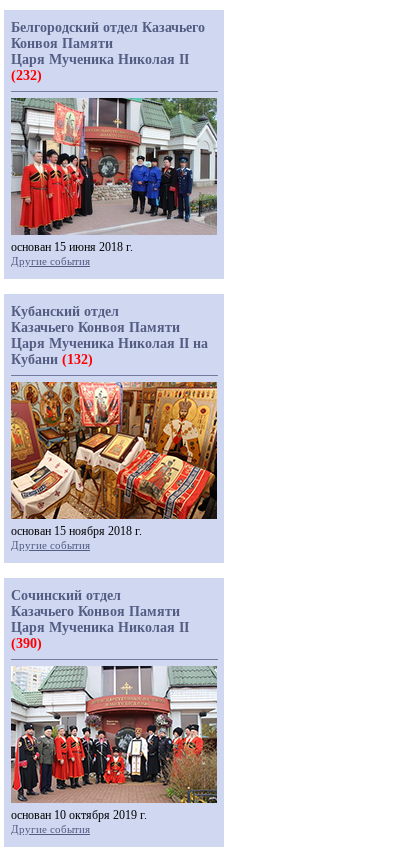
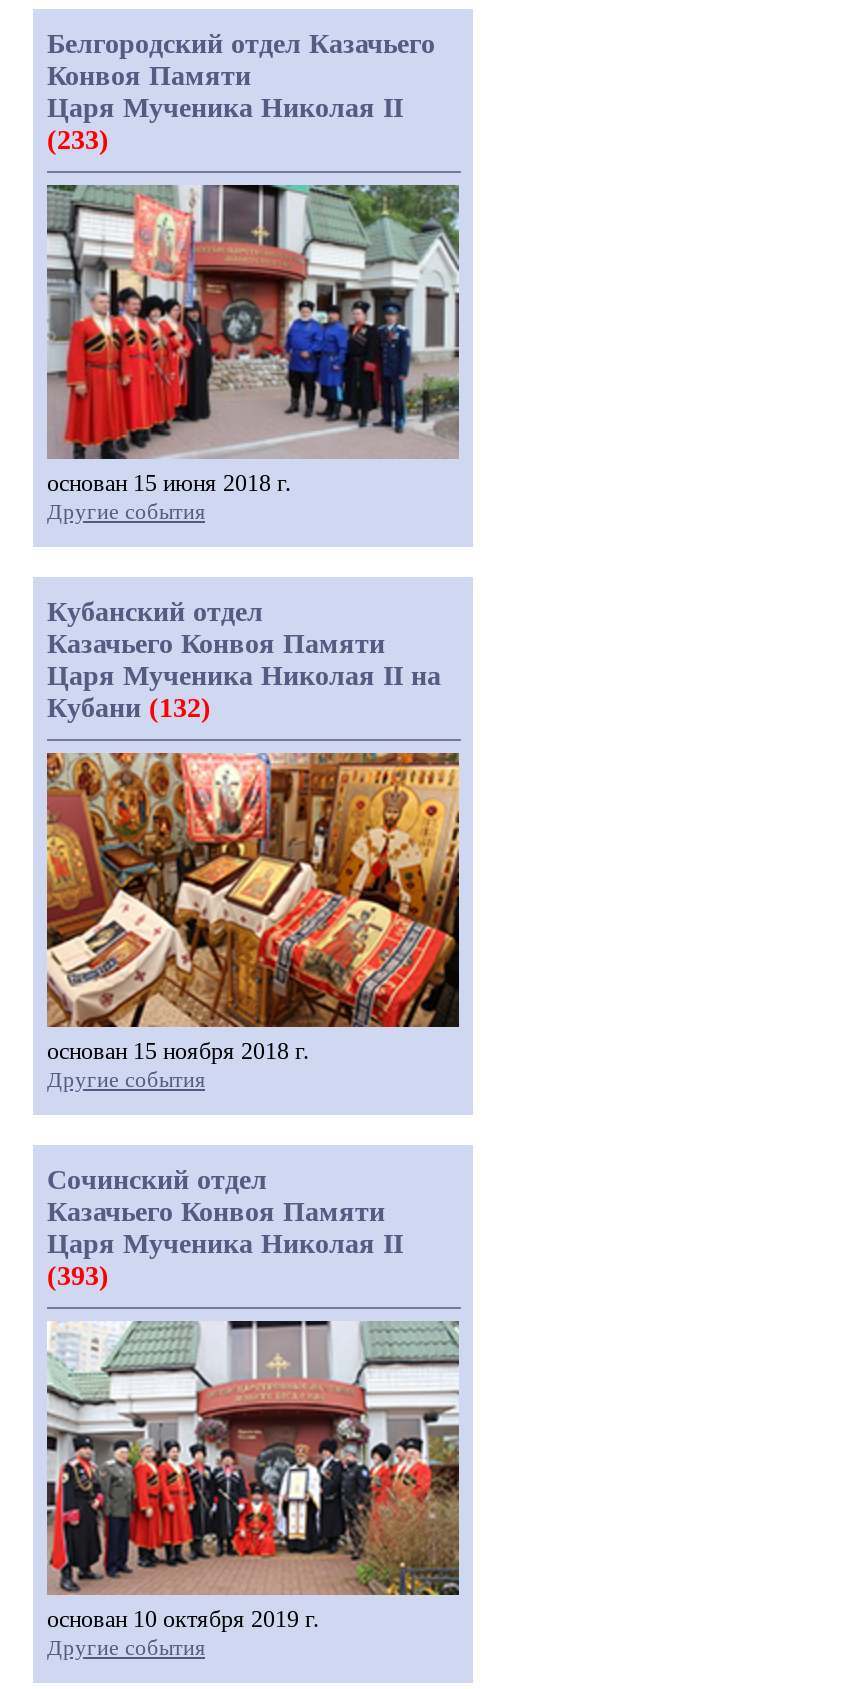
- (232)
+ (233)

- (390)
+ (393)
